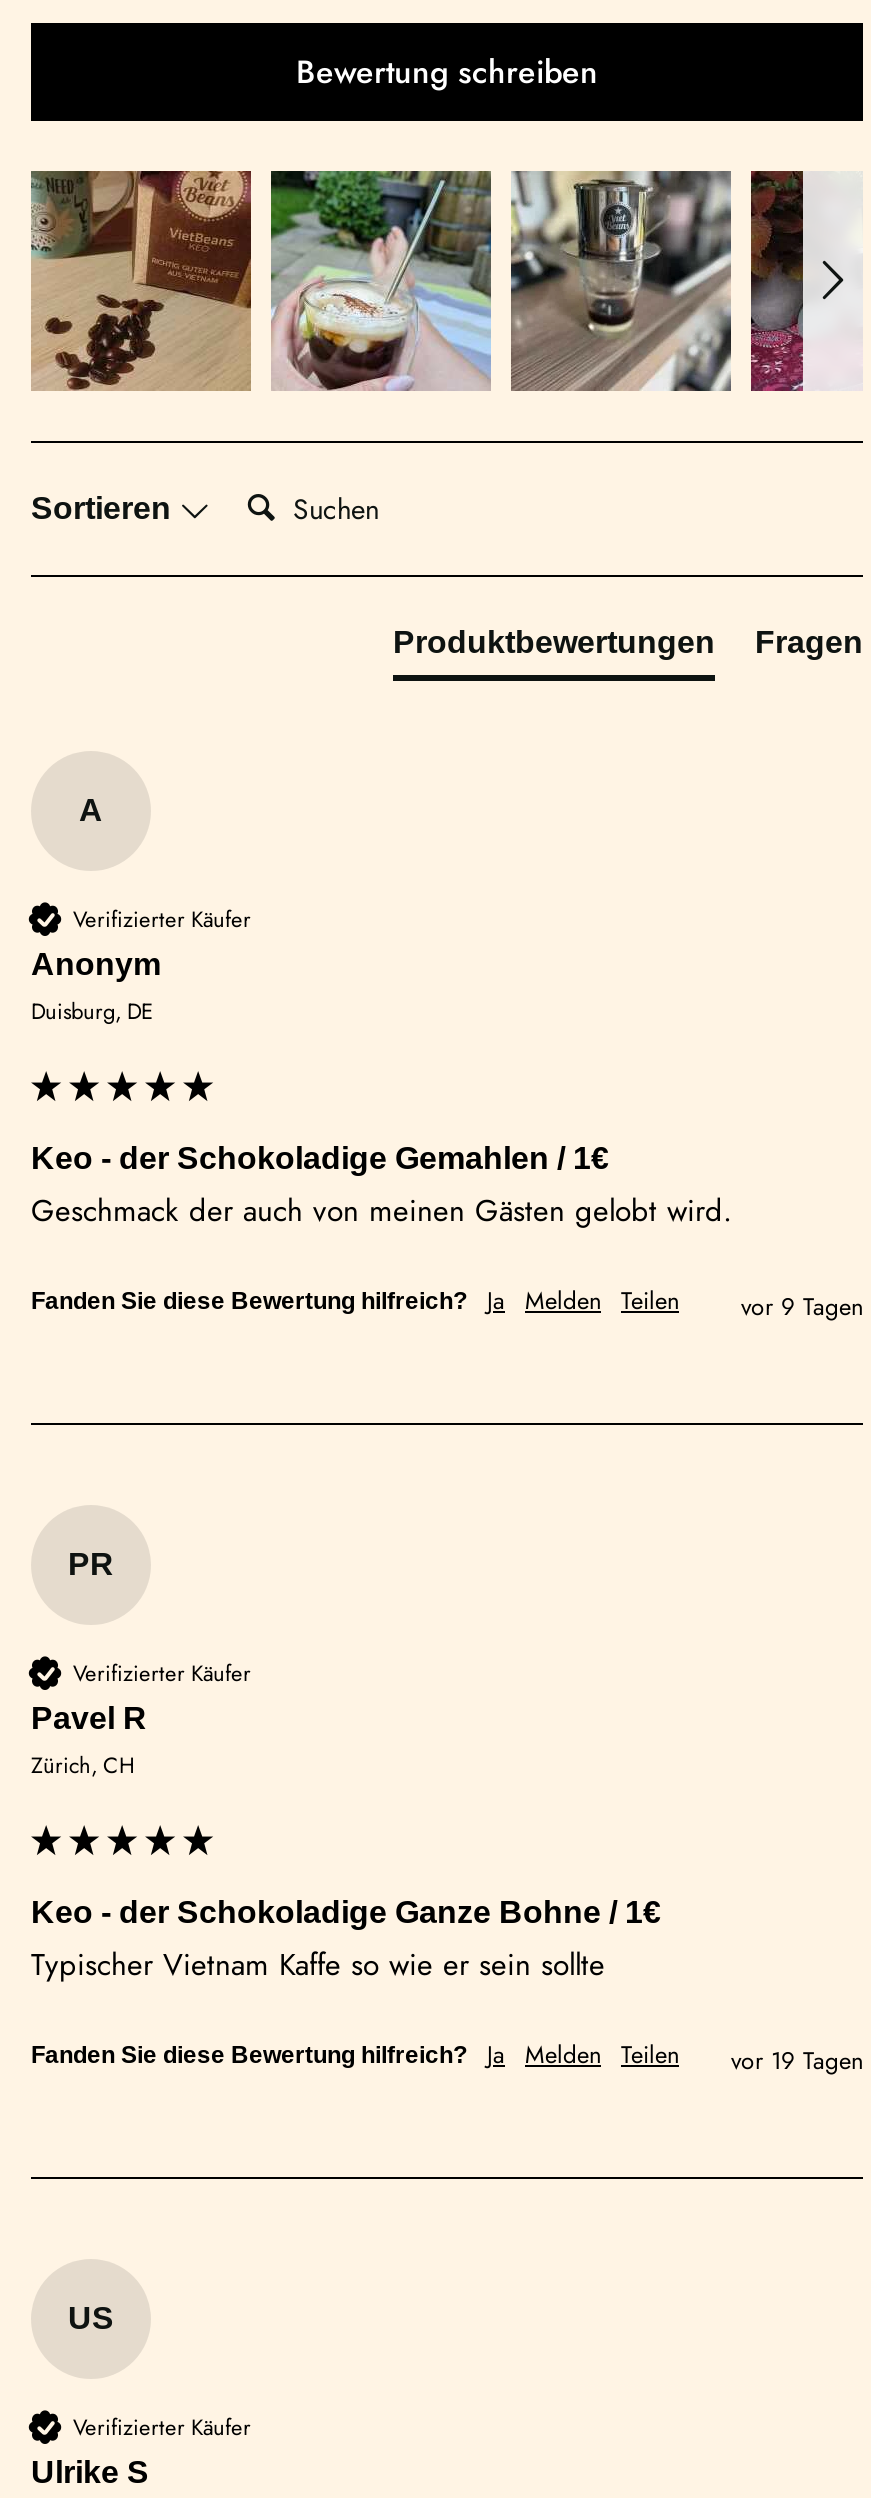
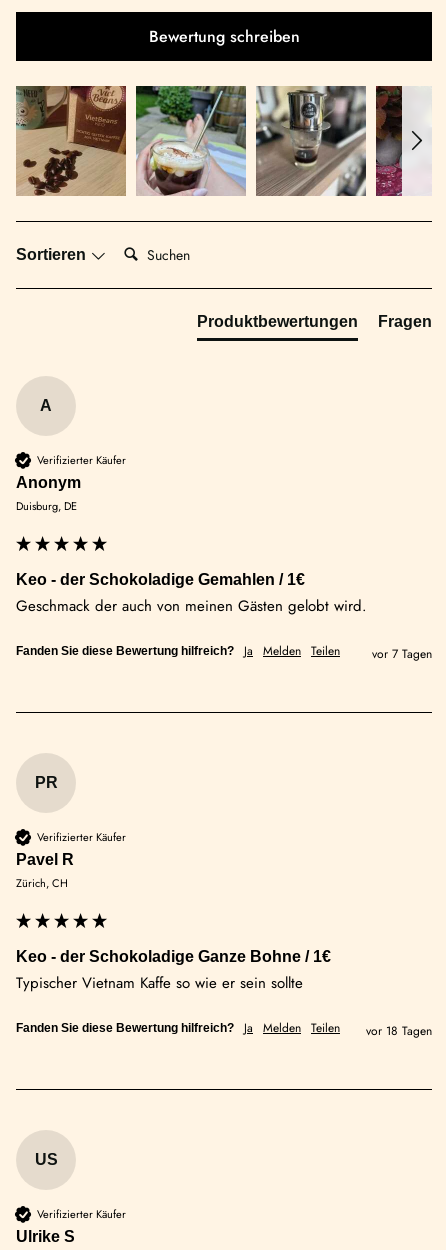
- Fanden Sie diese Bewertung hilfreich? Ja Melden Teilen vor 9 Tagen
+ Fanden Sie diese Bewertung hilfreich? Ja Melden Teilen vor 7 Tagen

- Fanden Sie diese Bewertung hilfreich? Ja Melden Teilen vor 19 Tagen
+ Fanden Sie diese Bewertung hilfreich? Ja Melden Teilen vor 18 Tagen
